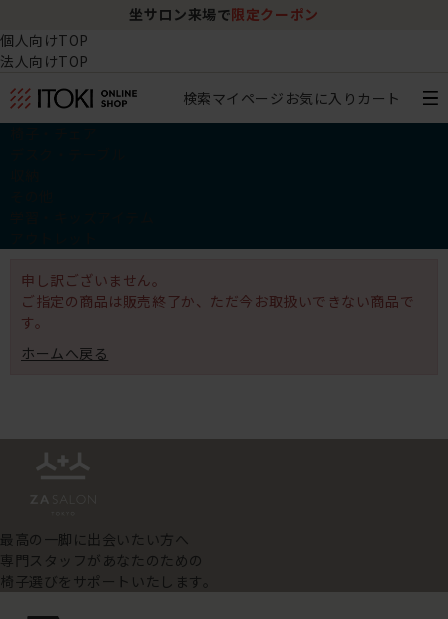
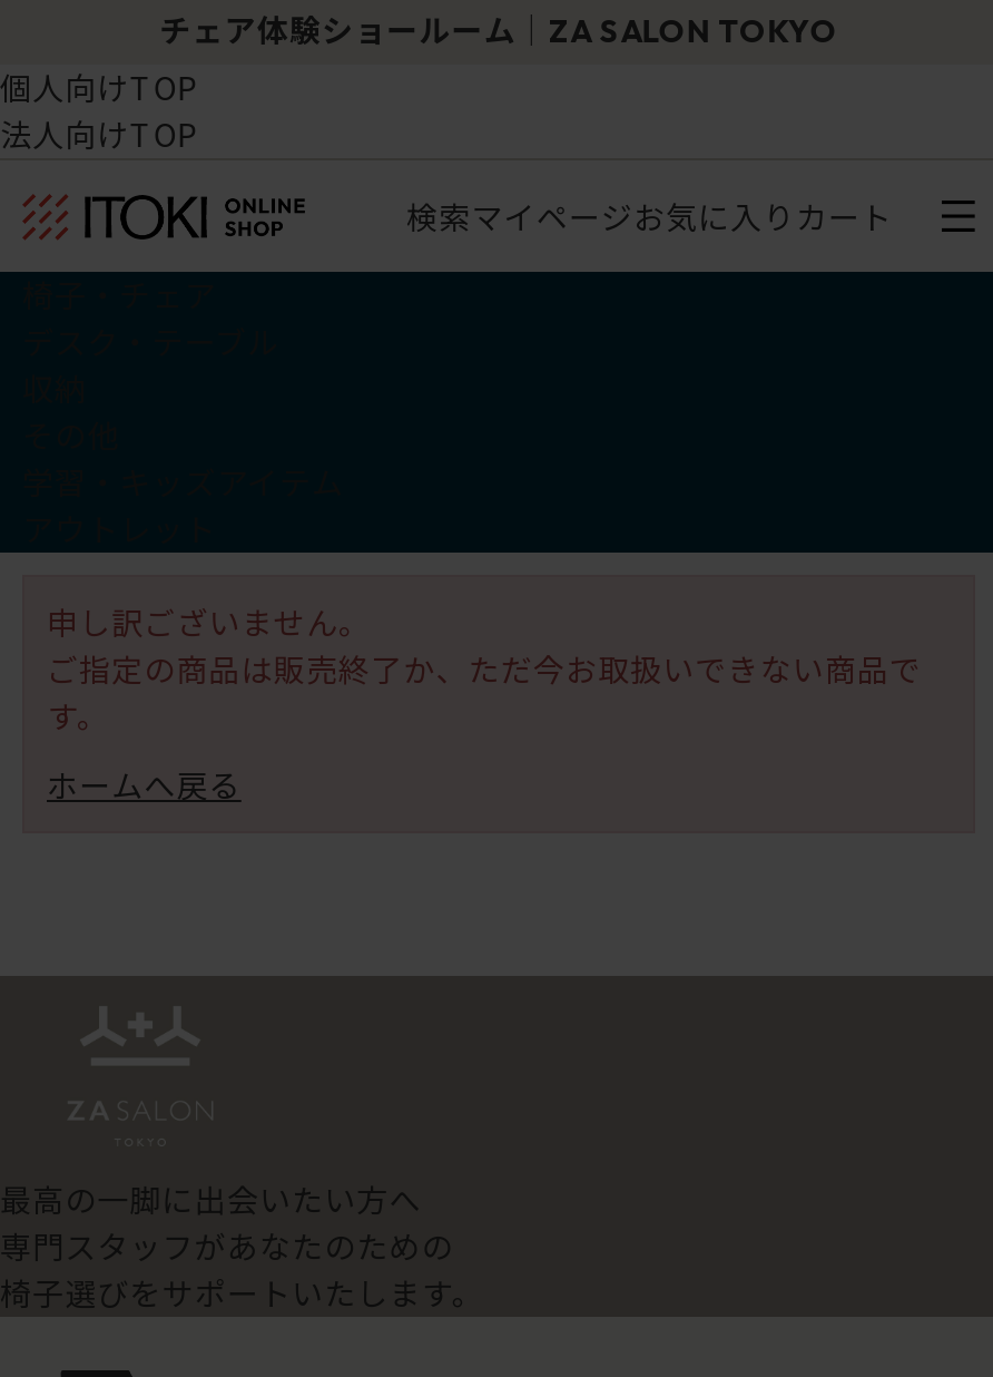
- 坐サロン来場で限定クーポン
+ チェア体験ショールーム｜ZA SALON TOKYO
